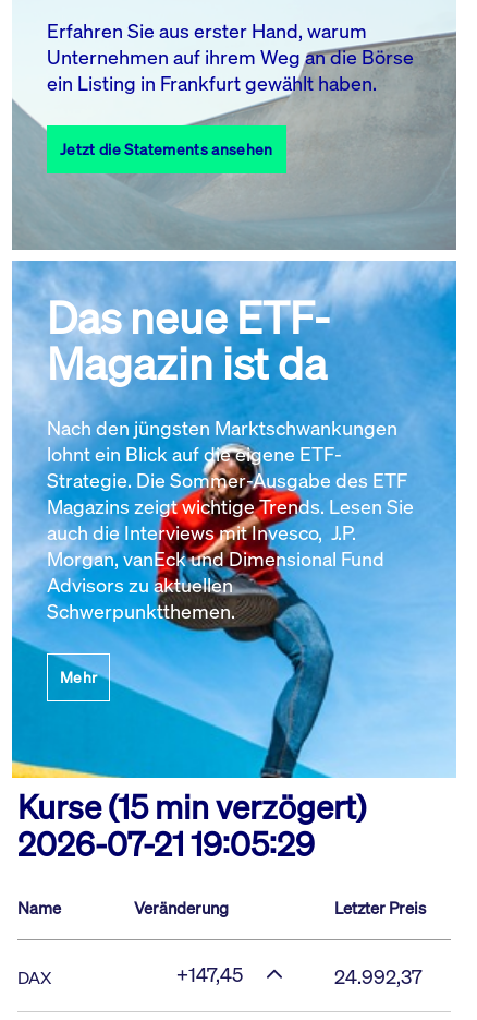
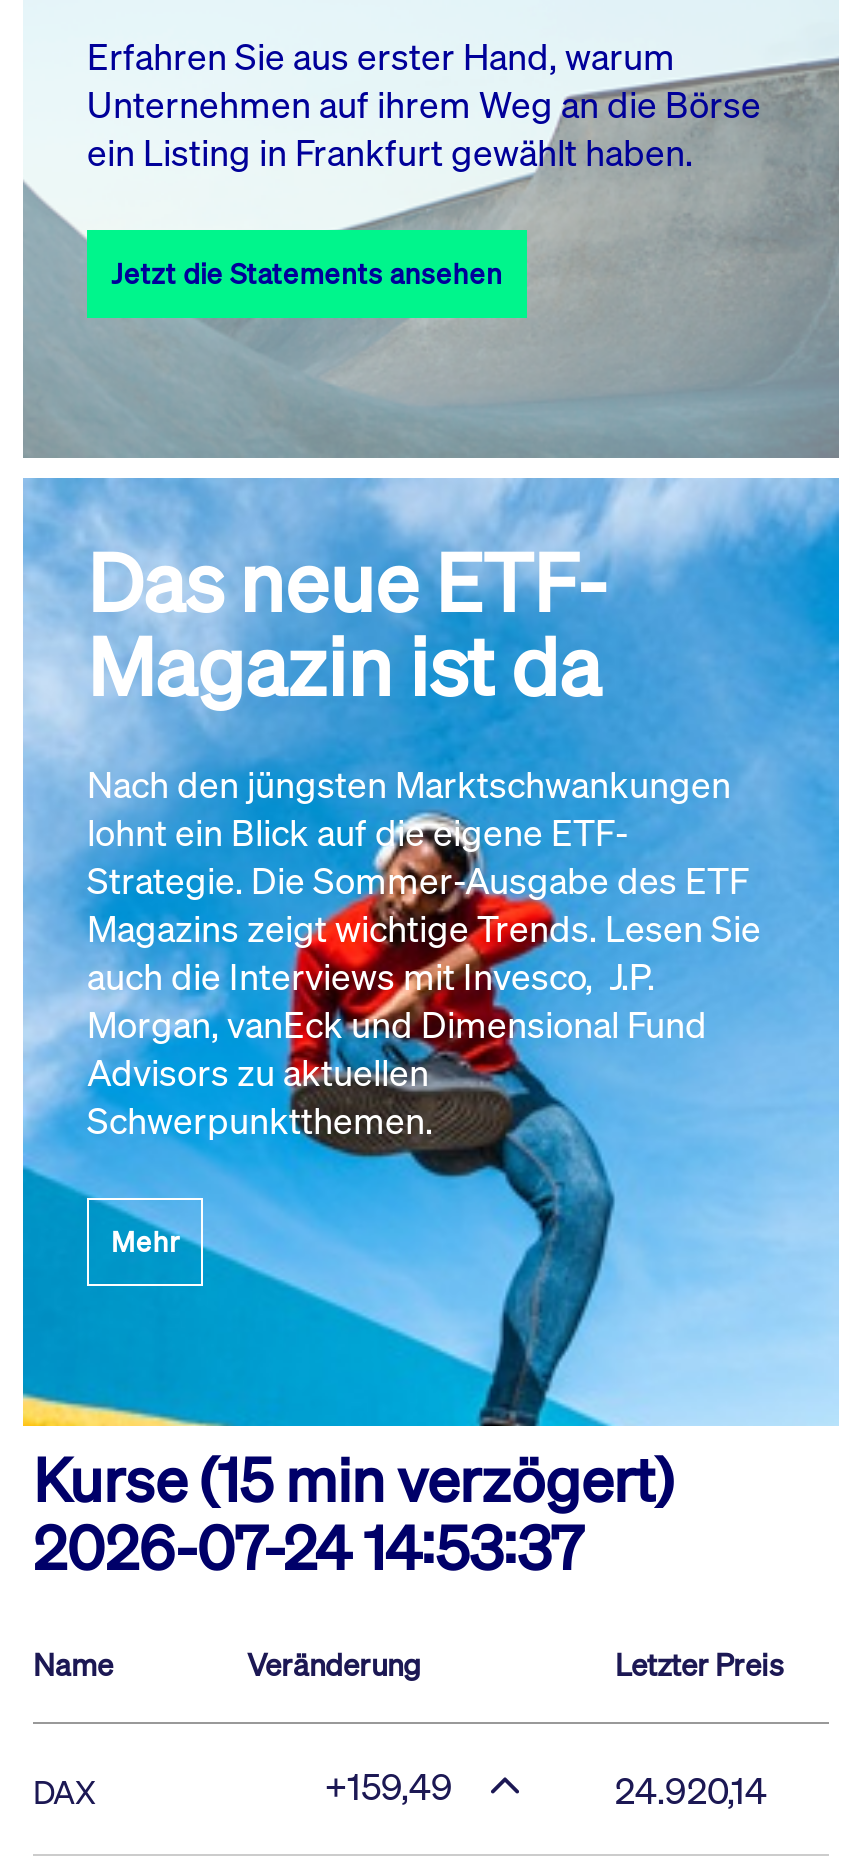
- 2026-07-21 19:05:29
+ 2026-07-24 14:53:37

- +147,45
+ +159,49

- 24.992,37
+ 24.920,14
